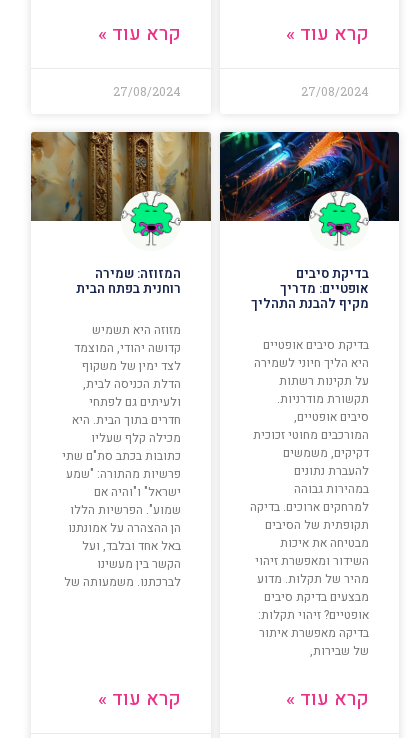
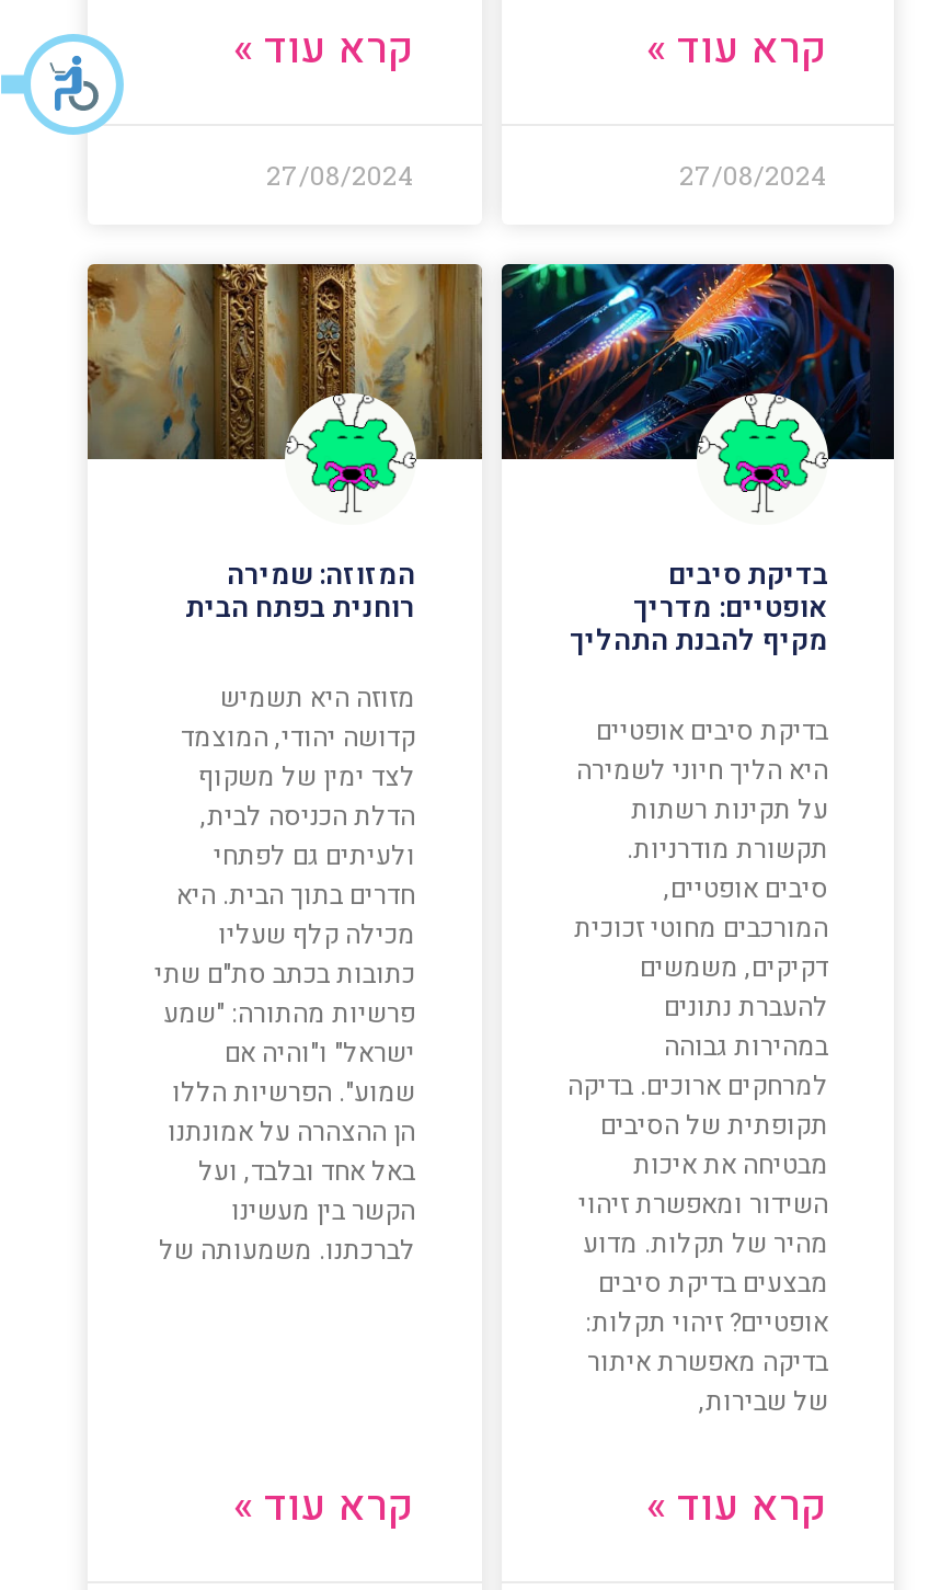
+ [image]
